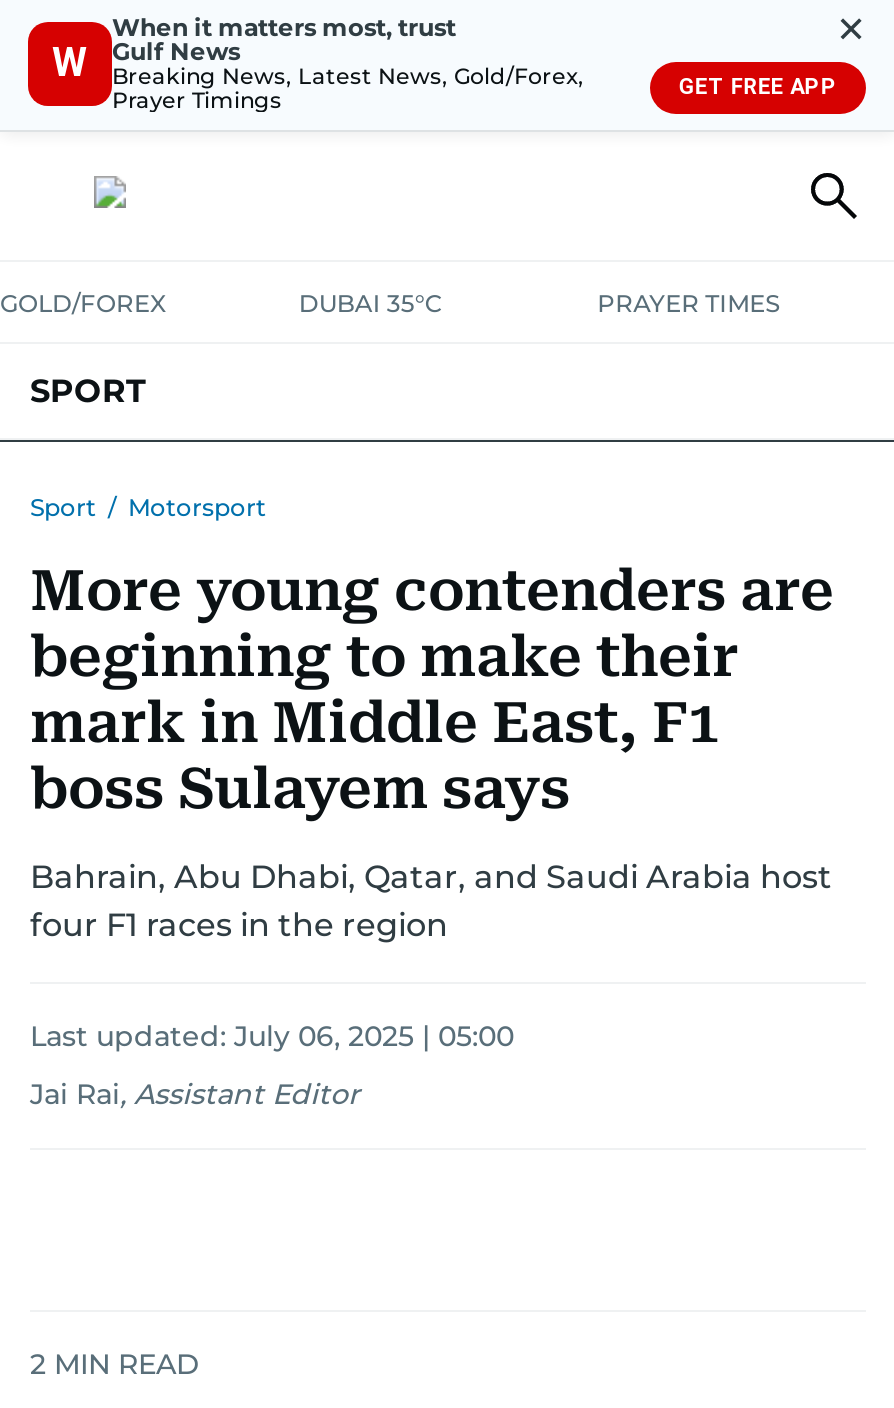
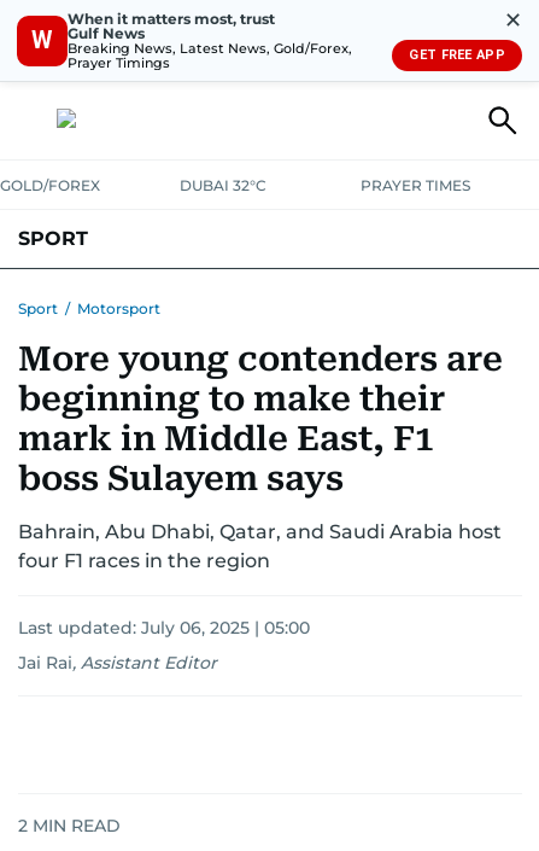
- DUBAI 35°C
+ DUBAI 32°C
